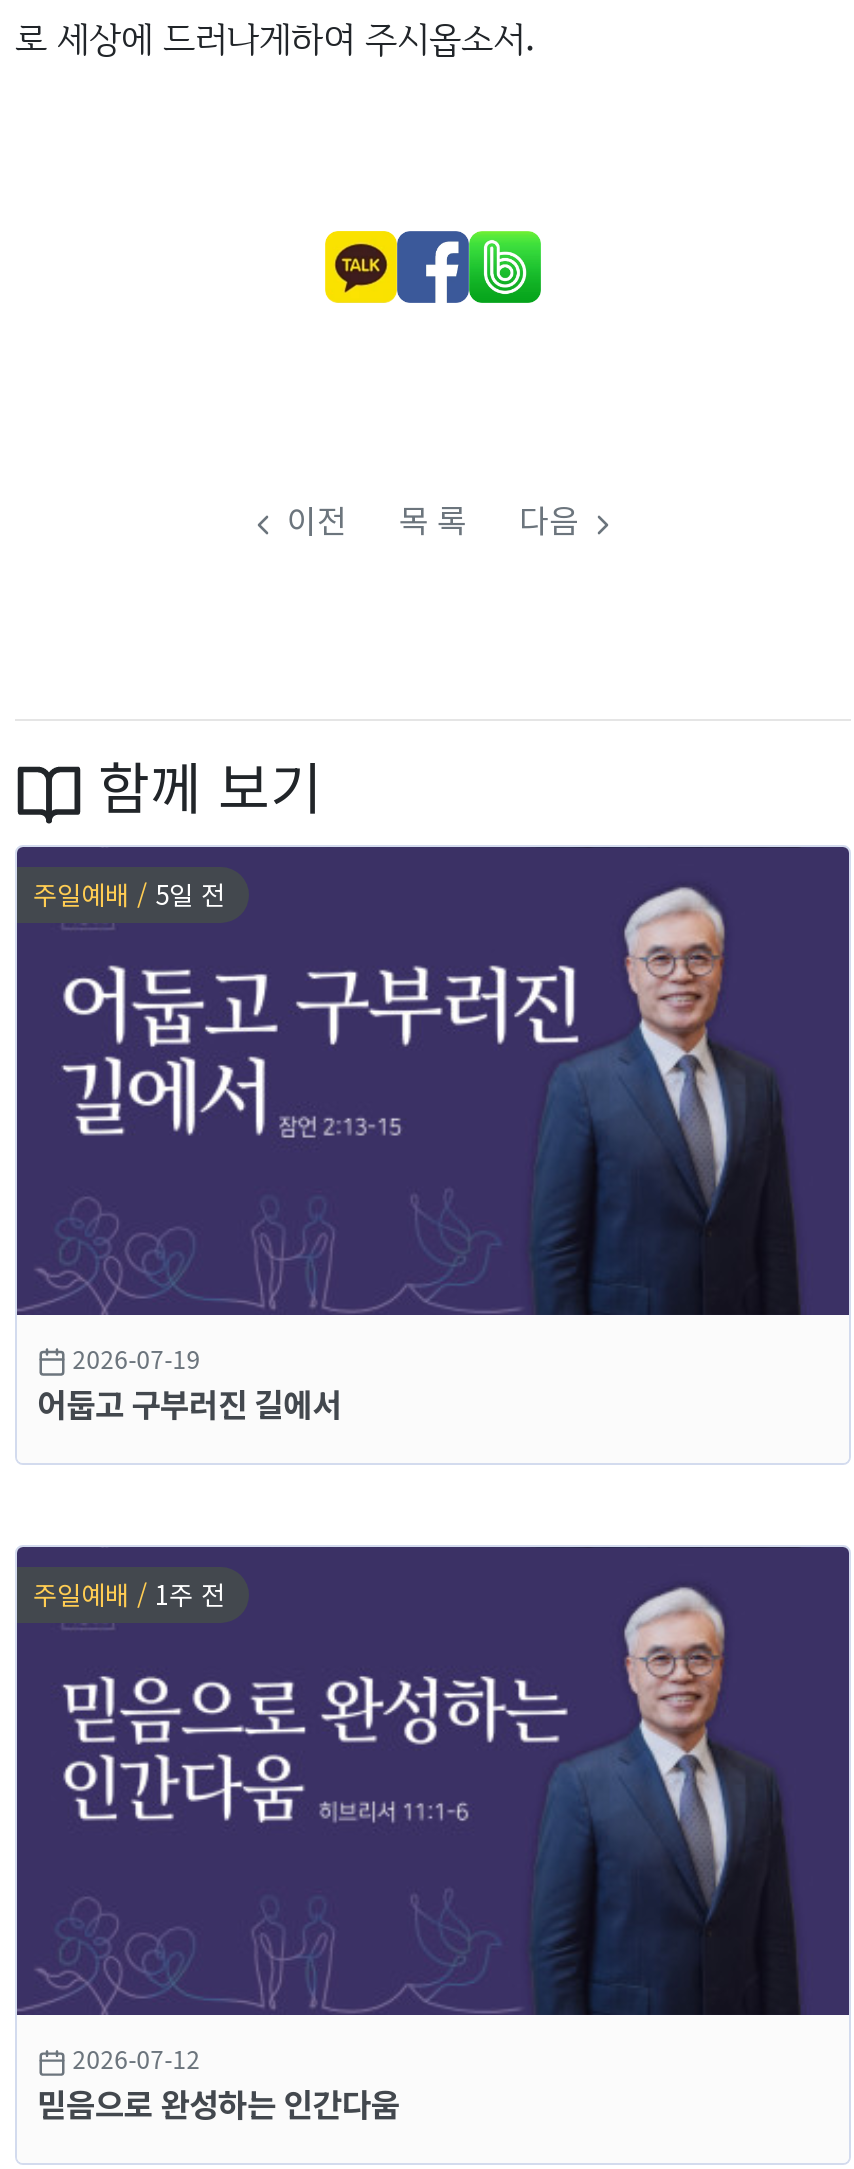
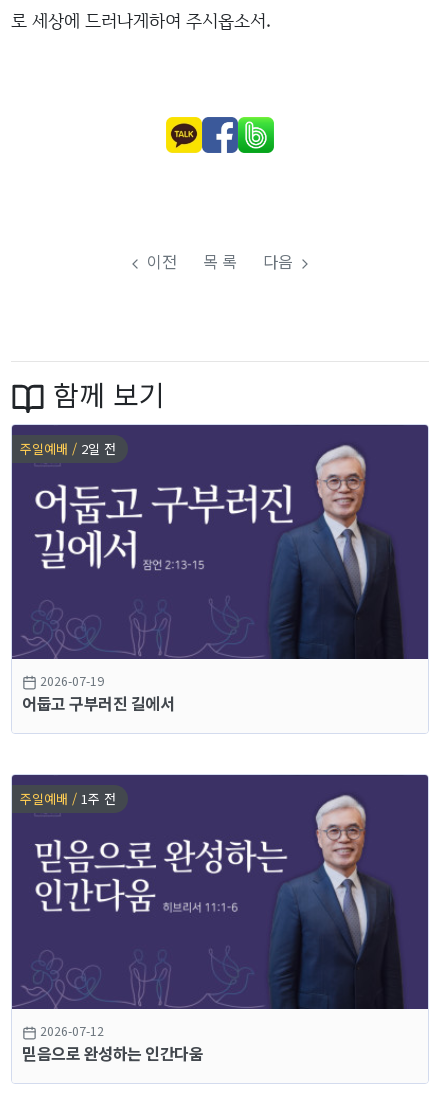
- 주일예배 / 5일 전
+ 주일예배 / 2일 전
